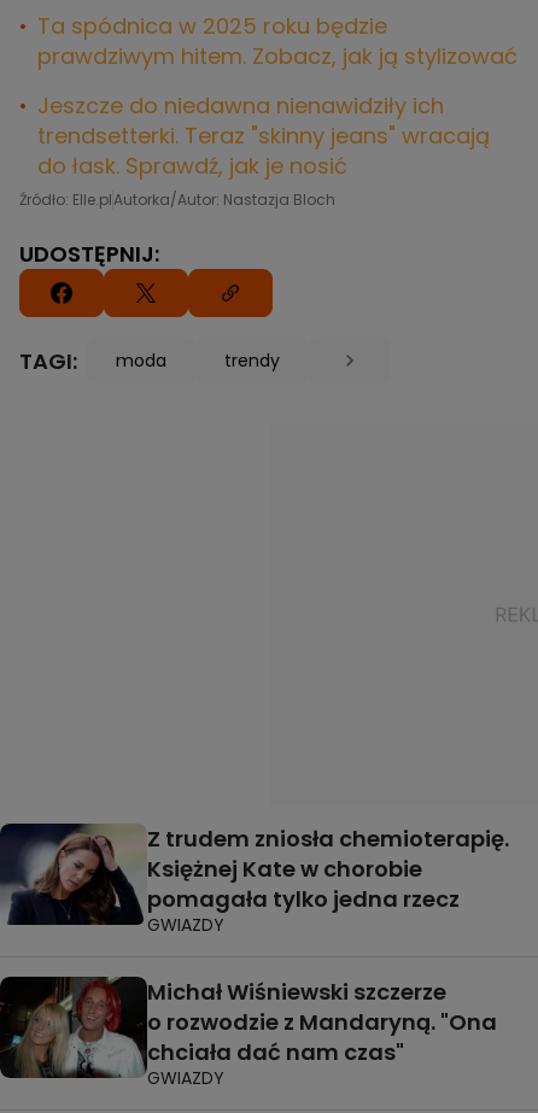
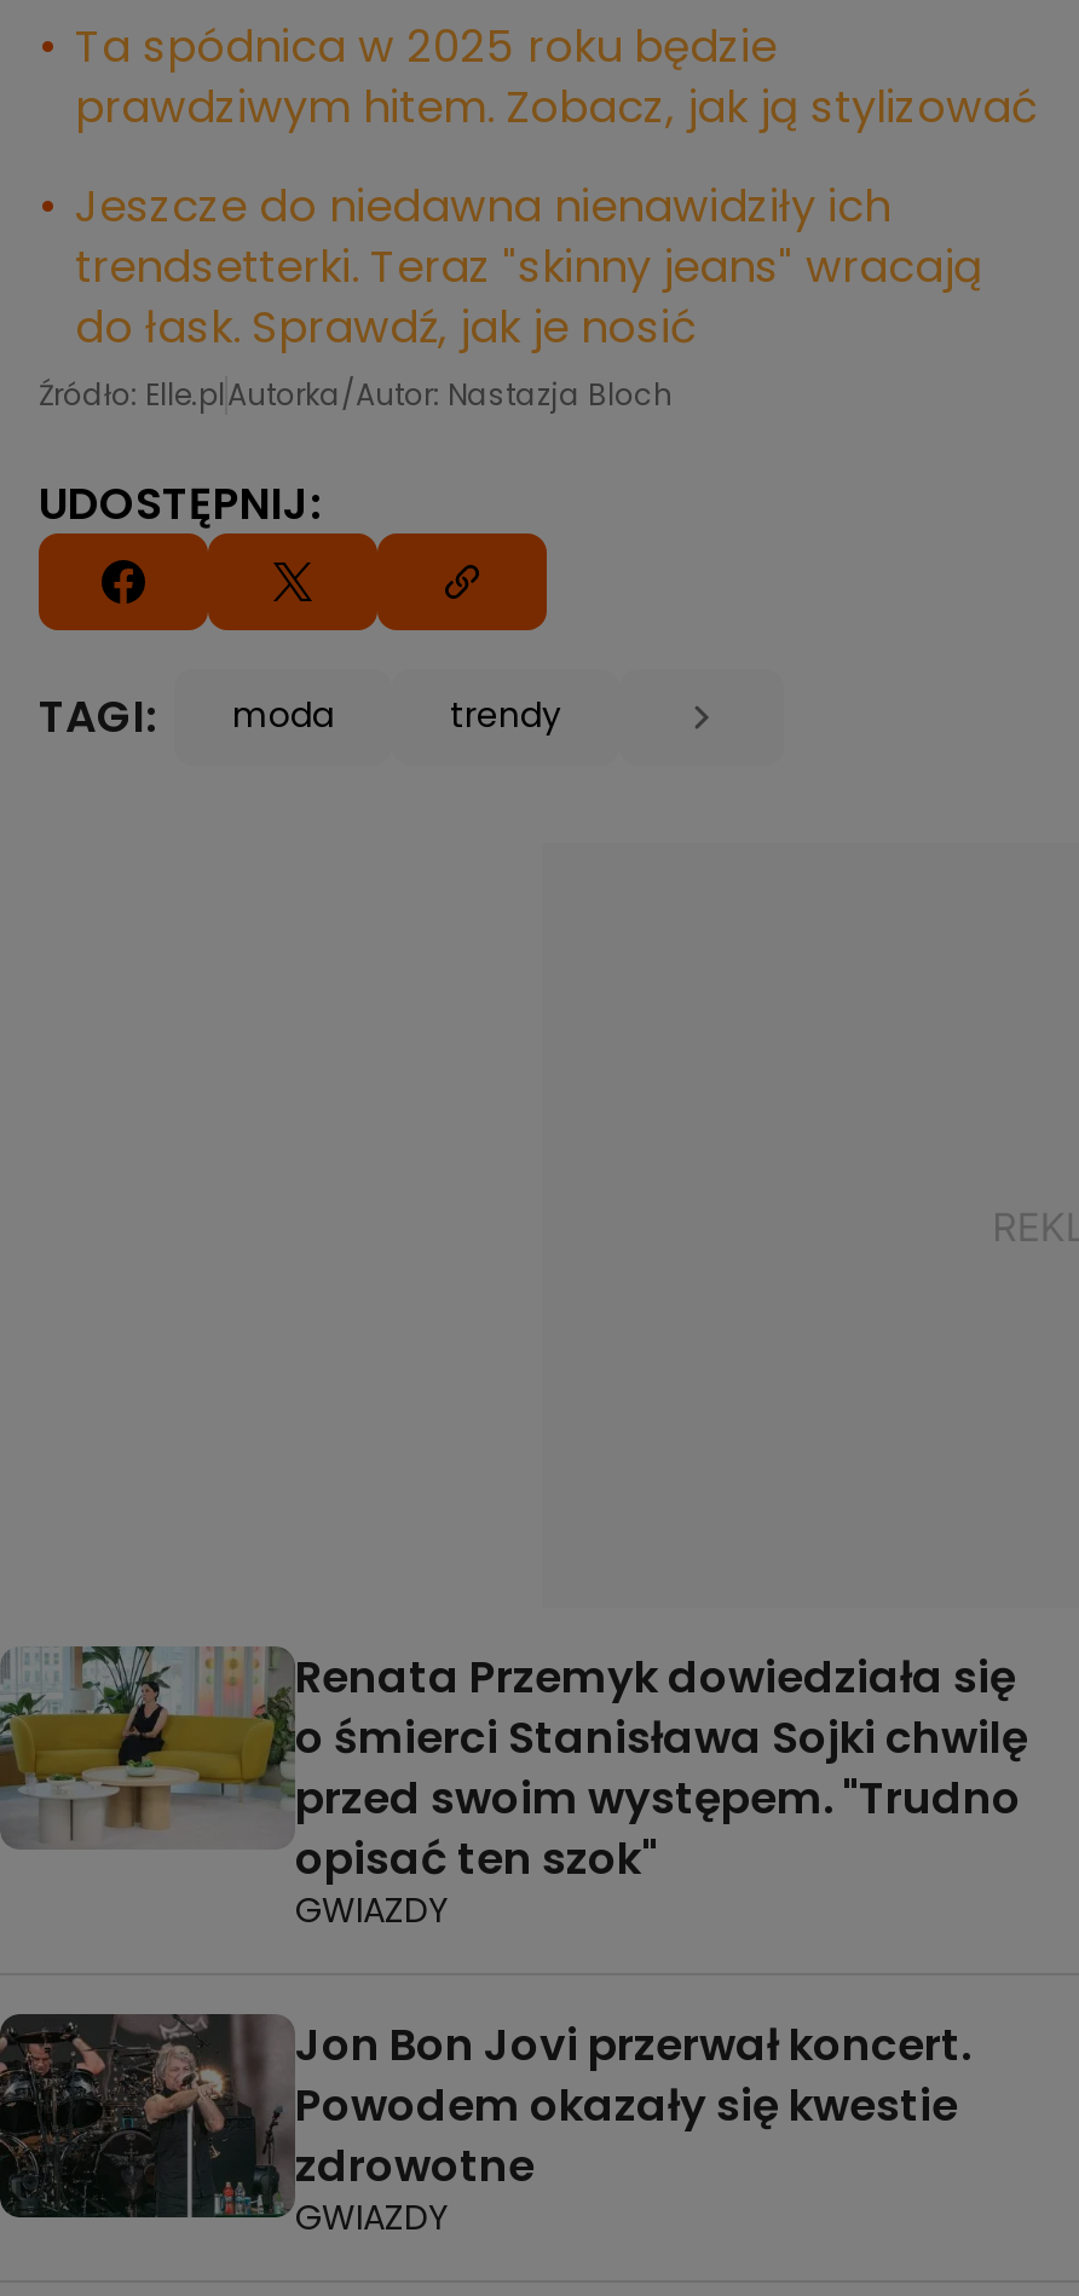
- [image]
- Z trudem zniosła chemioterapię.
- Księżnej Kate w chorobie
- pomagała tylko jedna rzecz
+ [image]
+ Renata Przemyk dowiedziała się
+ o śmierci Stanisława Sojki chwilę
+ przed swoim występem. "Trudno
+ opisać ten szok"

- [image]
- Michał Wiśniewski szczerze
- o rozwodzie z Mandaryną. "Ona
- chciała dać nam czas"
+ [image]
+ Jon Bon Jovi przerwał koncert.
+ Powodem okazały się kwestie
+ zdrowotne
